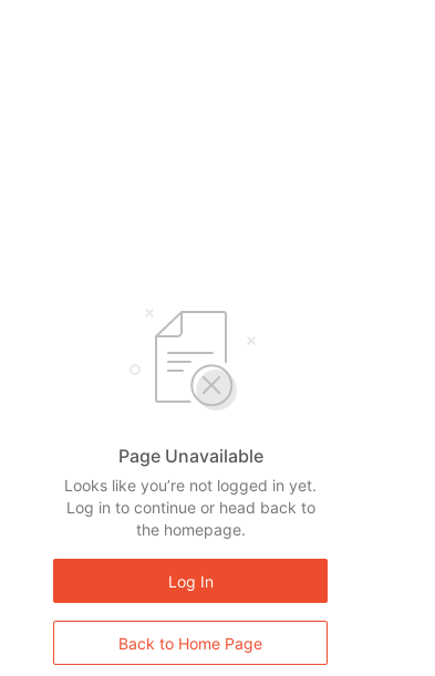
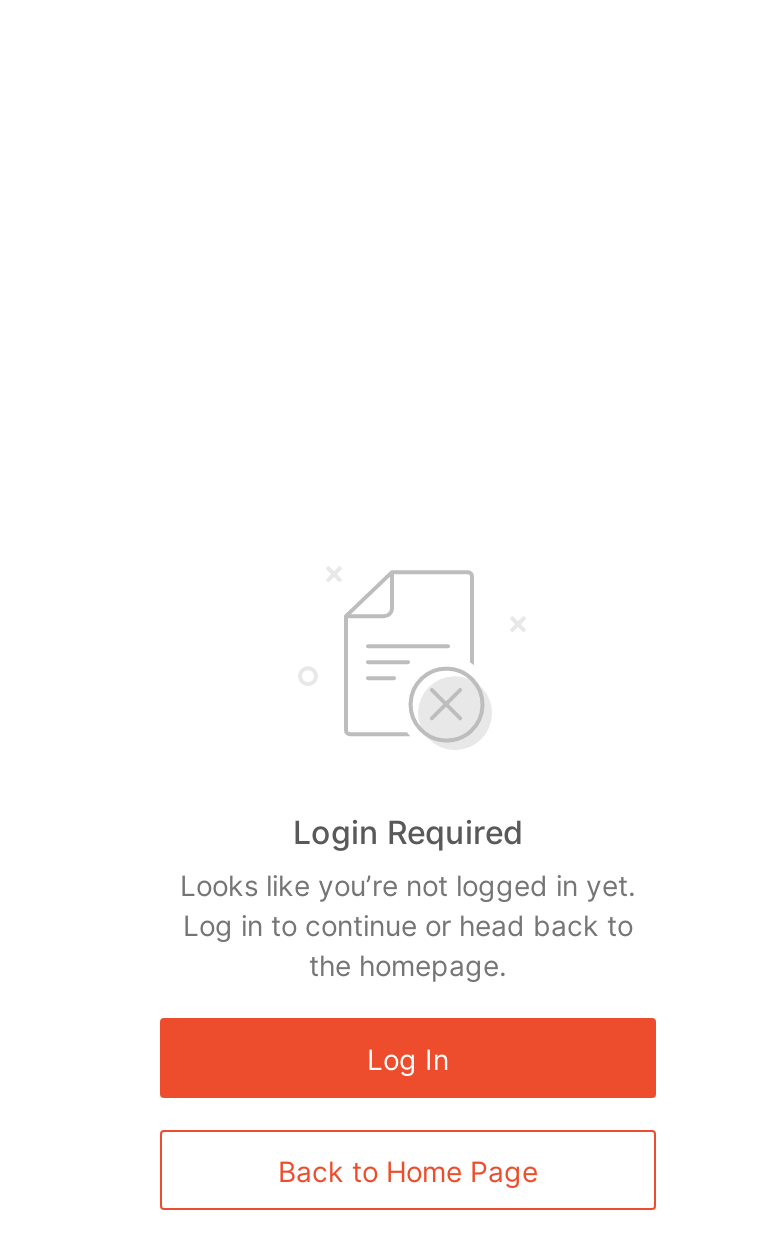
- Page Unavailable
+ Login Required
